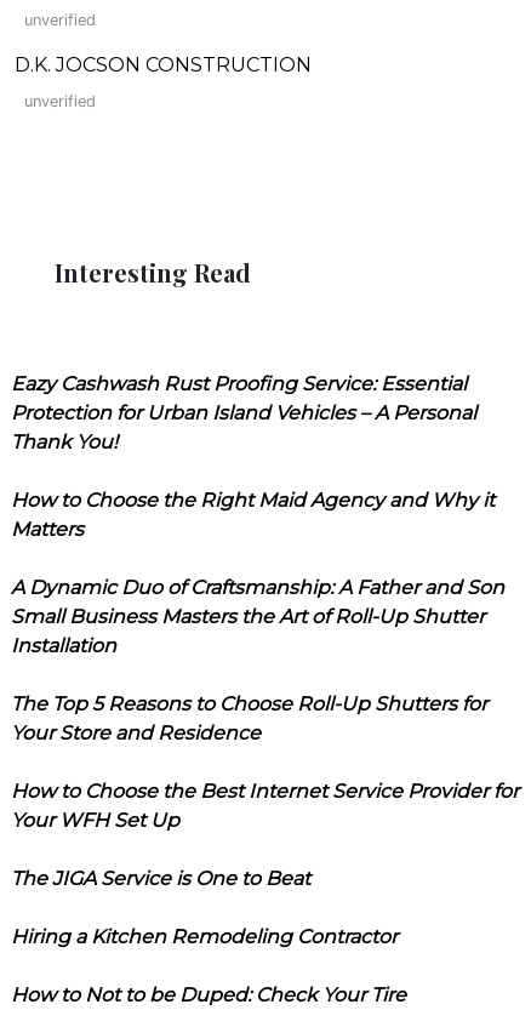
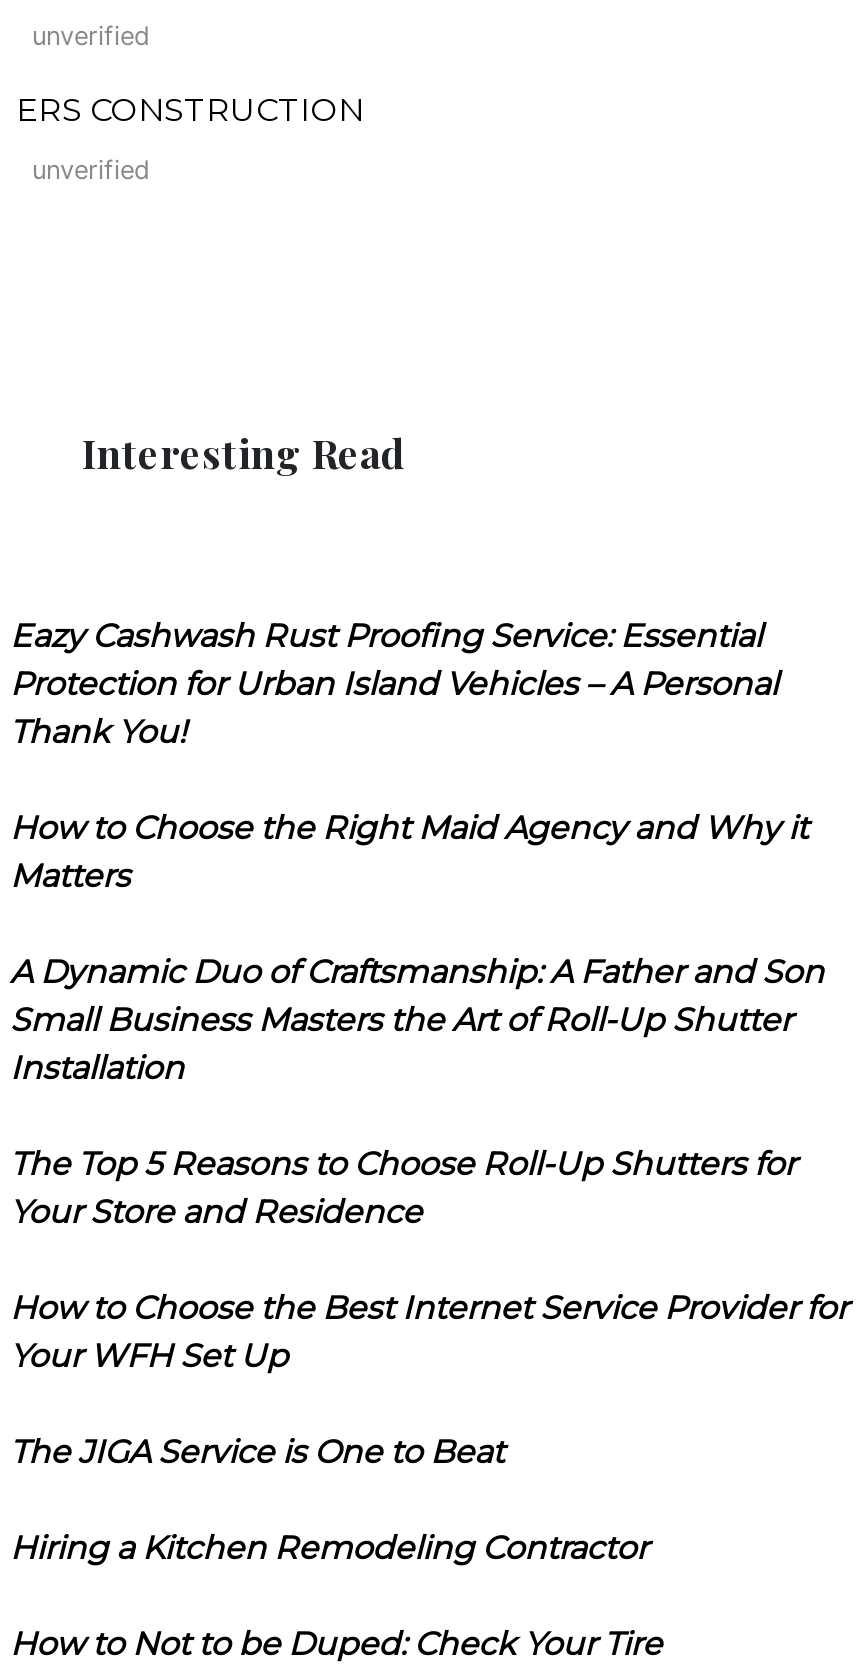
- D.K. JOCSON CONSTRUCTION
+ ERS CONSTRUCTION
